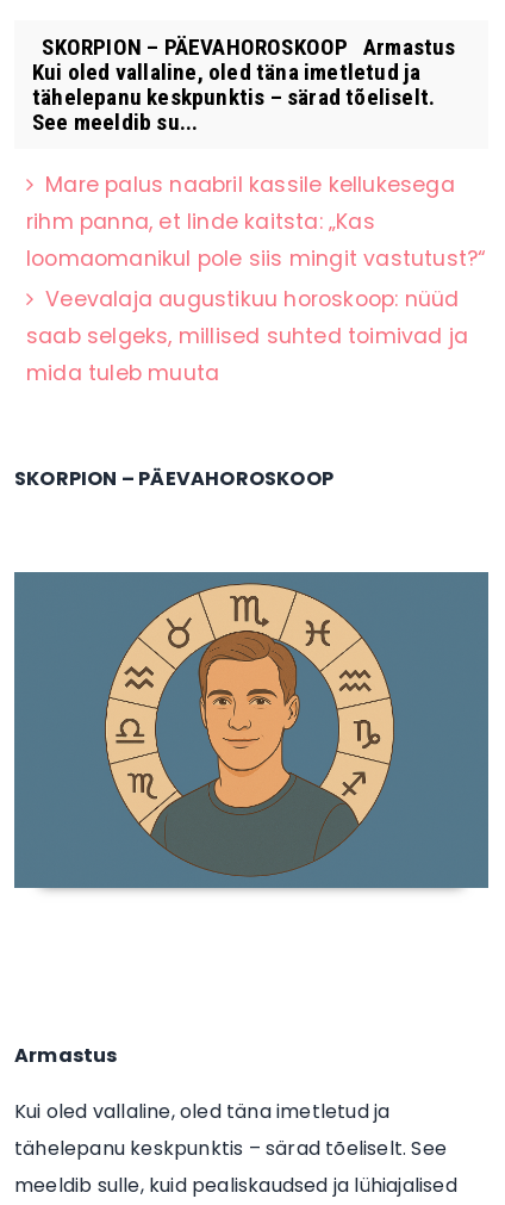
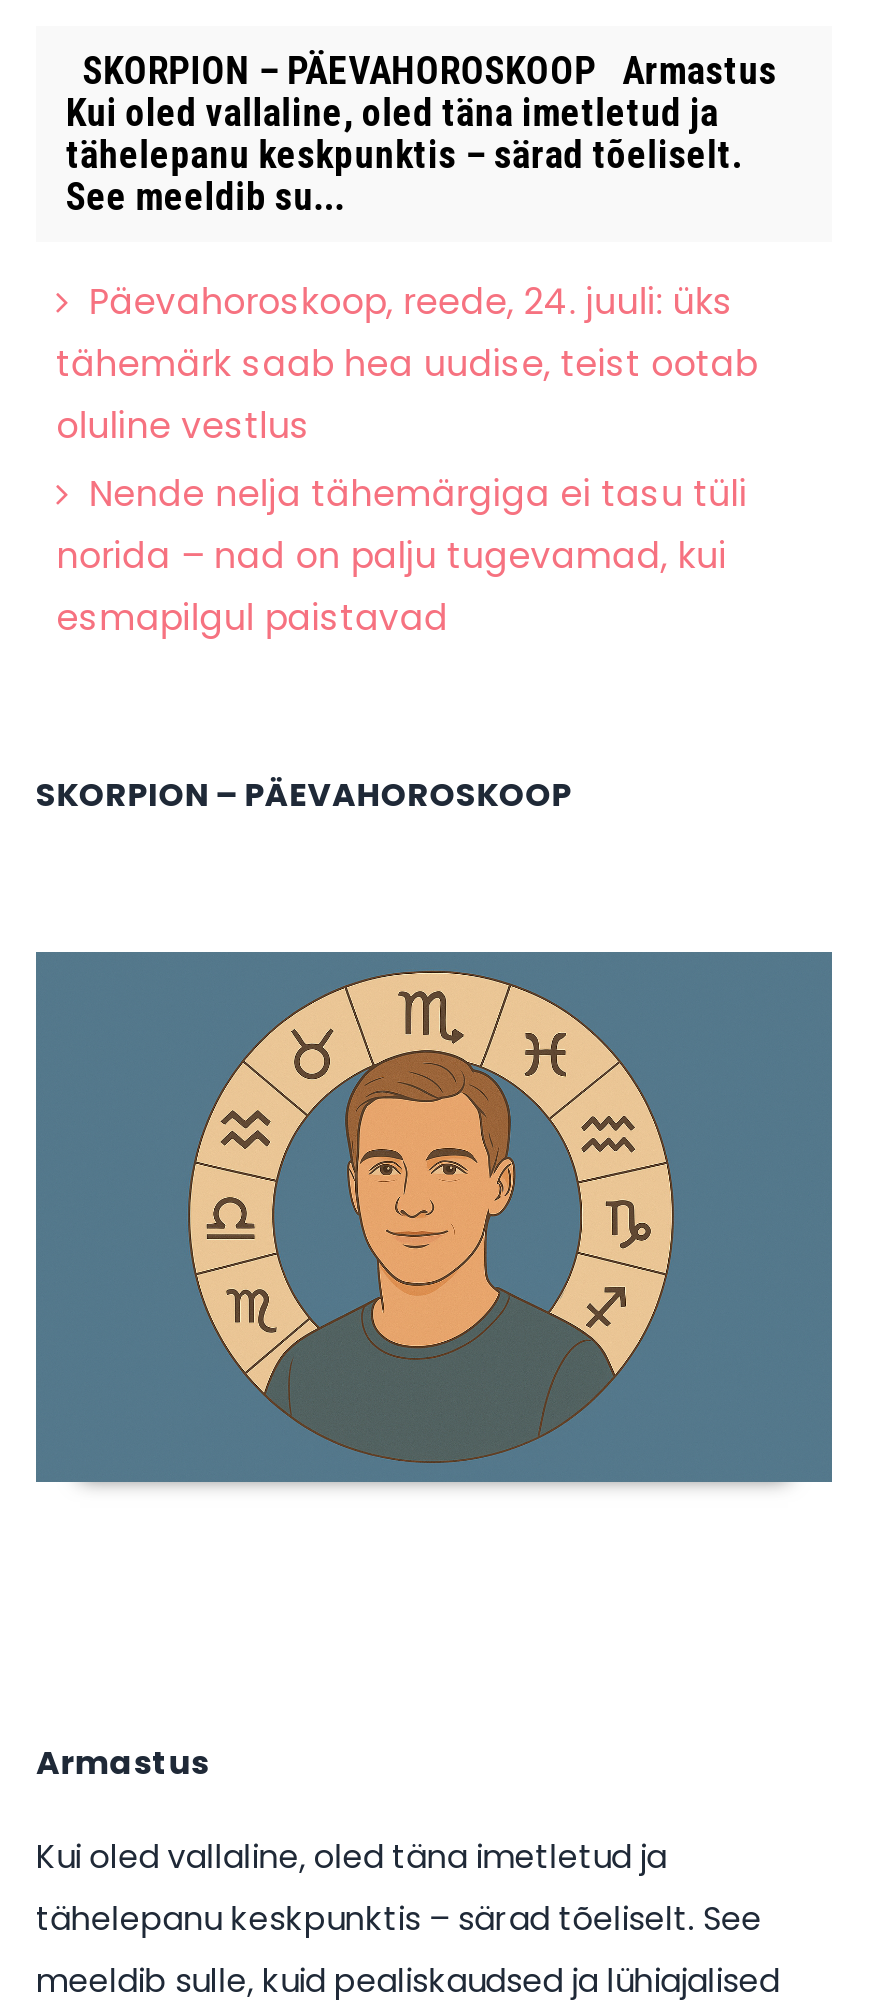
- Mare palus naabril kassile kellukesega
- rihm panna, et linde kaitsta: „Kas
- loomaomanikul pole siis mingit vastutust?“
- Veevalaja augustikuu horoskoop: nüüd
- saab selgeks, millised suhted toimivad ja
- mida tuleb muuta
+ Päevahoroskoop, reede, 24. juuli: üks
+ tähemärk saab hea uudise, teist ootab
+ oluline vestlus
+ Nende nelja tähemärgiga ei tasu tüli
+ norida – nad on palju tugevamad, kui
+ esmapilgul paistavad
